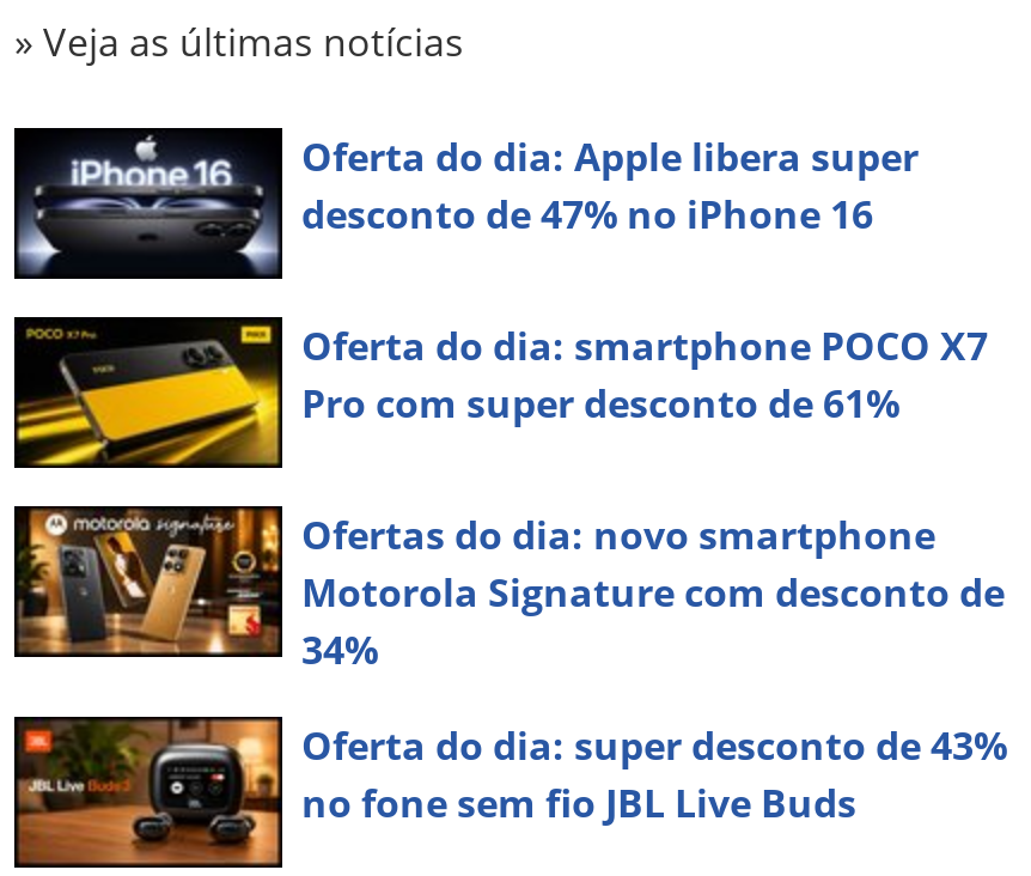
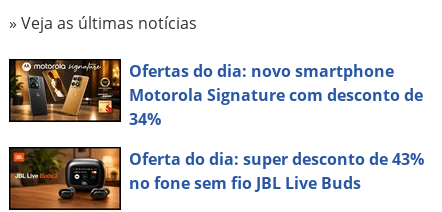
- [image]
- Oferta do dia: Apple libera super
- desconto de 47% no iPhone 16
- Oferta do dia: smartphone POCO X7
- Pro com super desconto de 61%

- [image]
